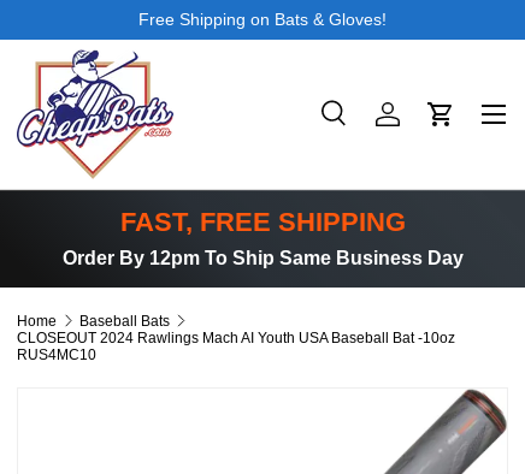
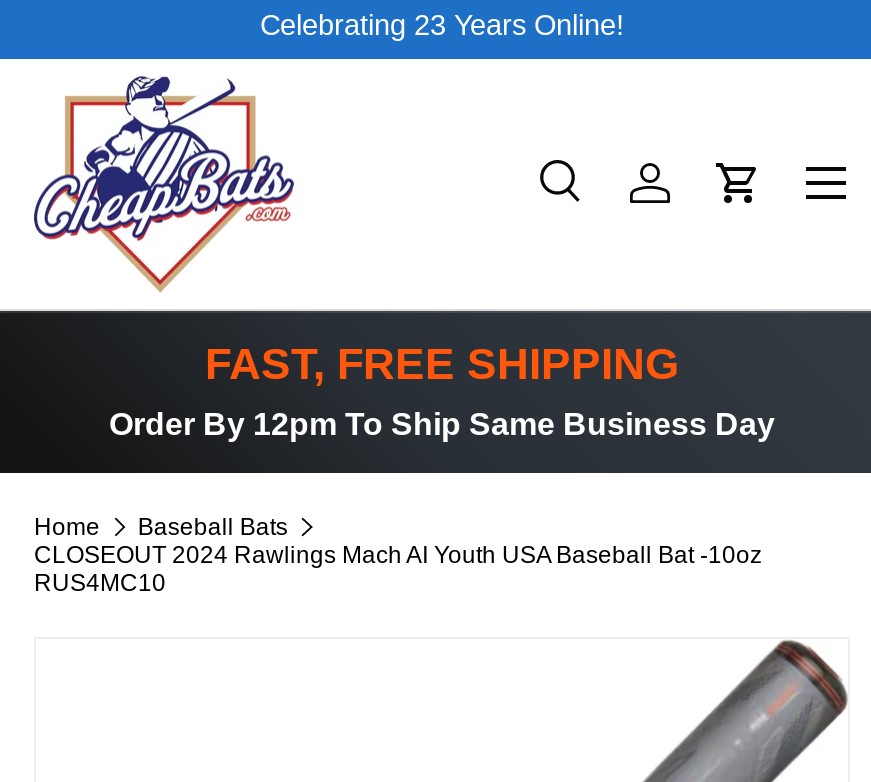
- Free Shipping on Bats & Gloves!
+ Celebrating 23 Years Online!
